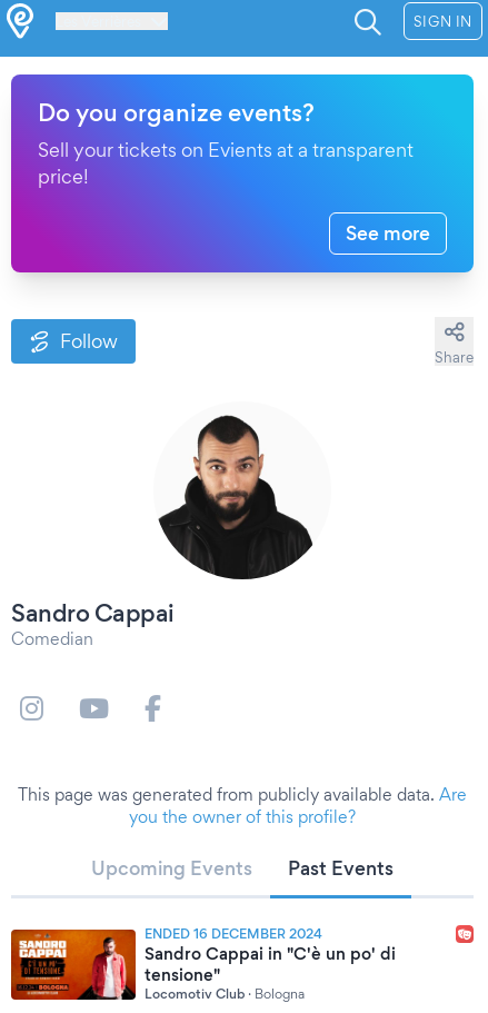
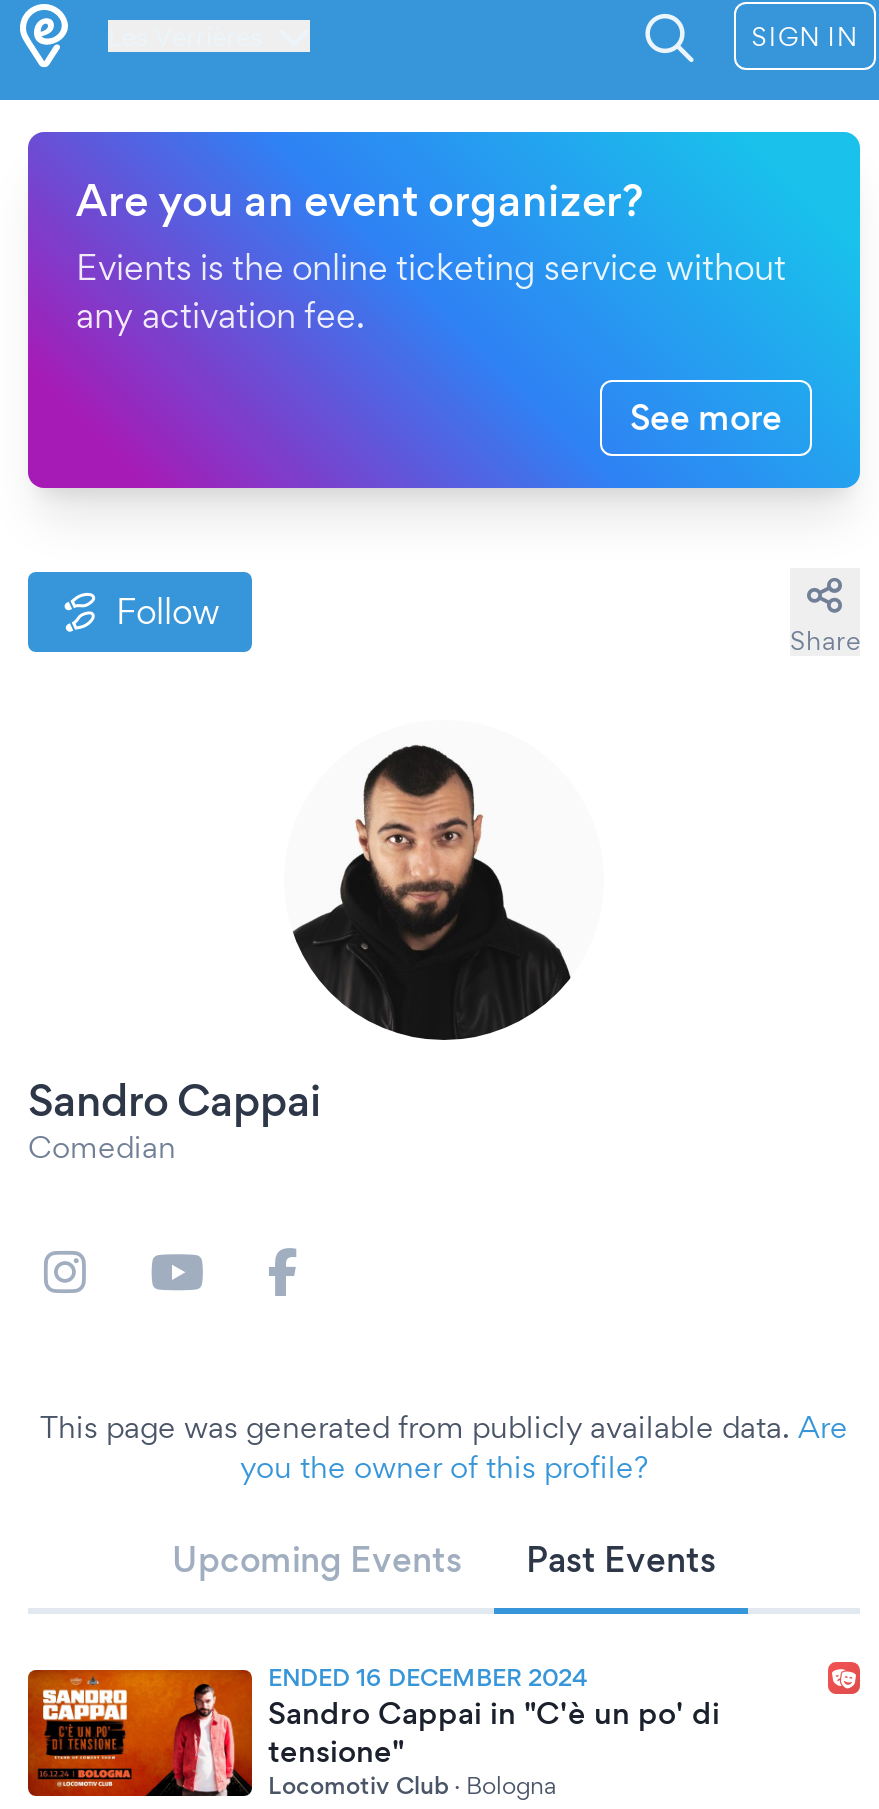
- Do you organize events?
- Sell your tickets on Evients at a transparent
- price!
+ Are you an event organizer?
+ Evients is the online ticketing service without
+ any activation fee.
